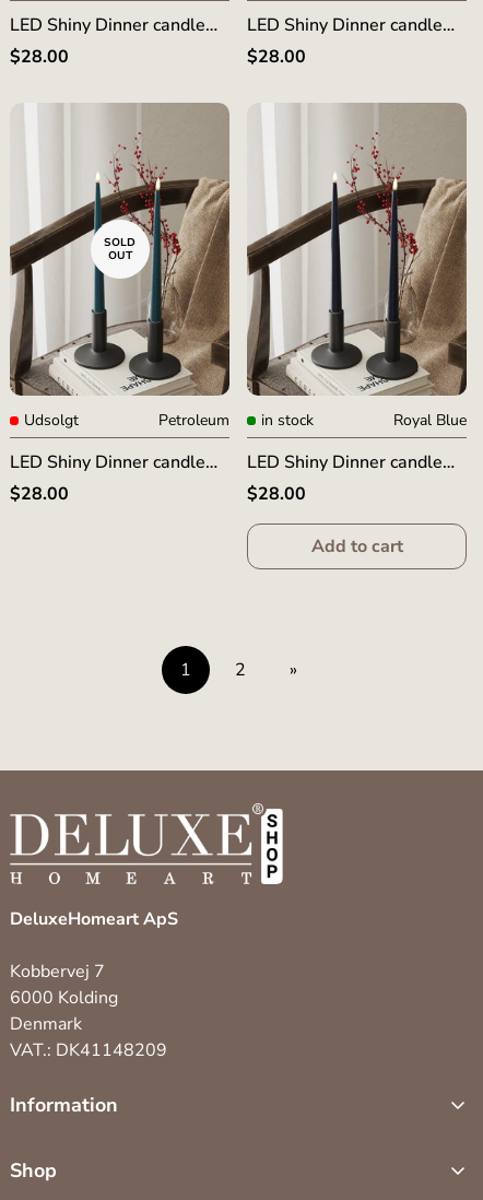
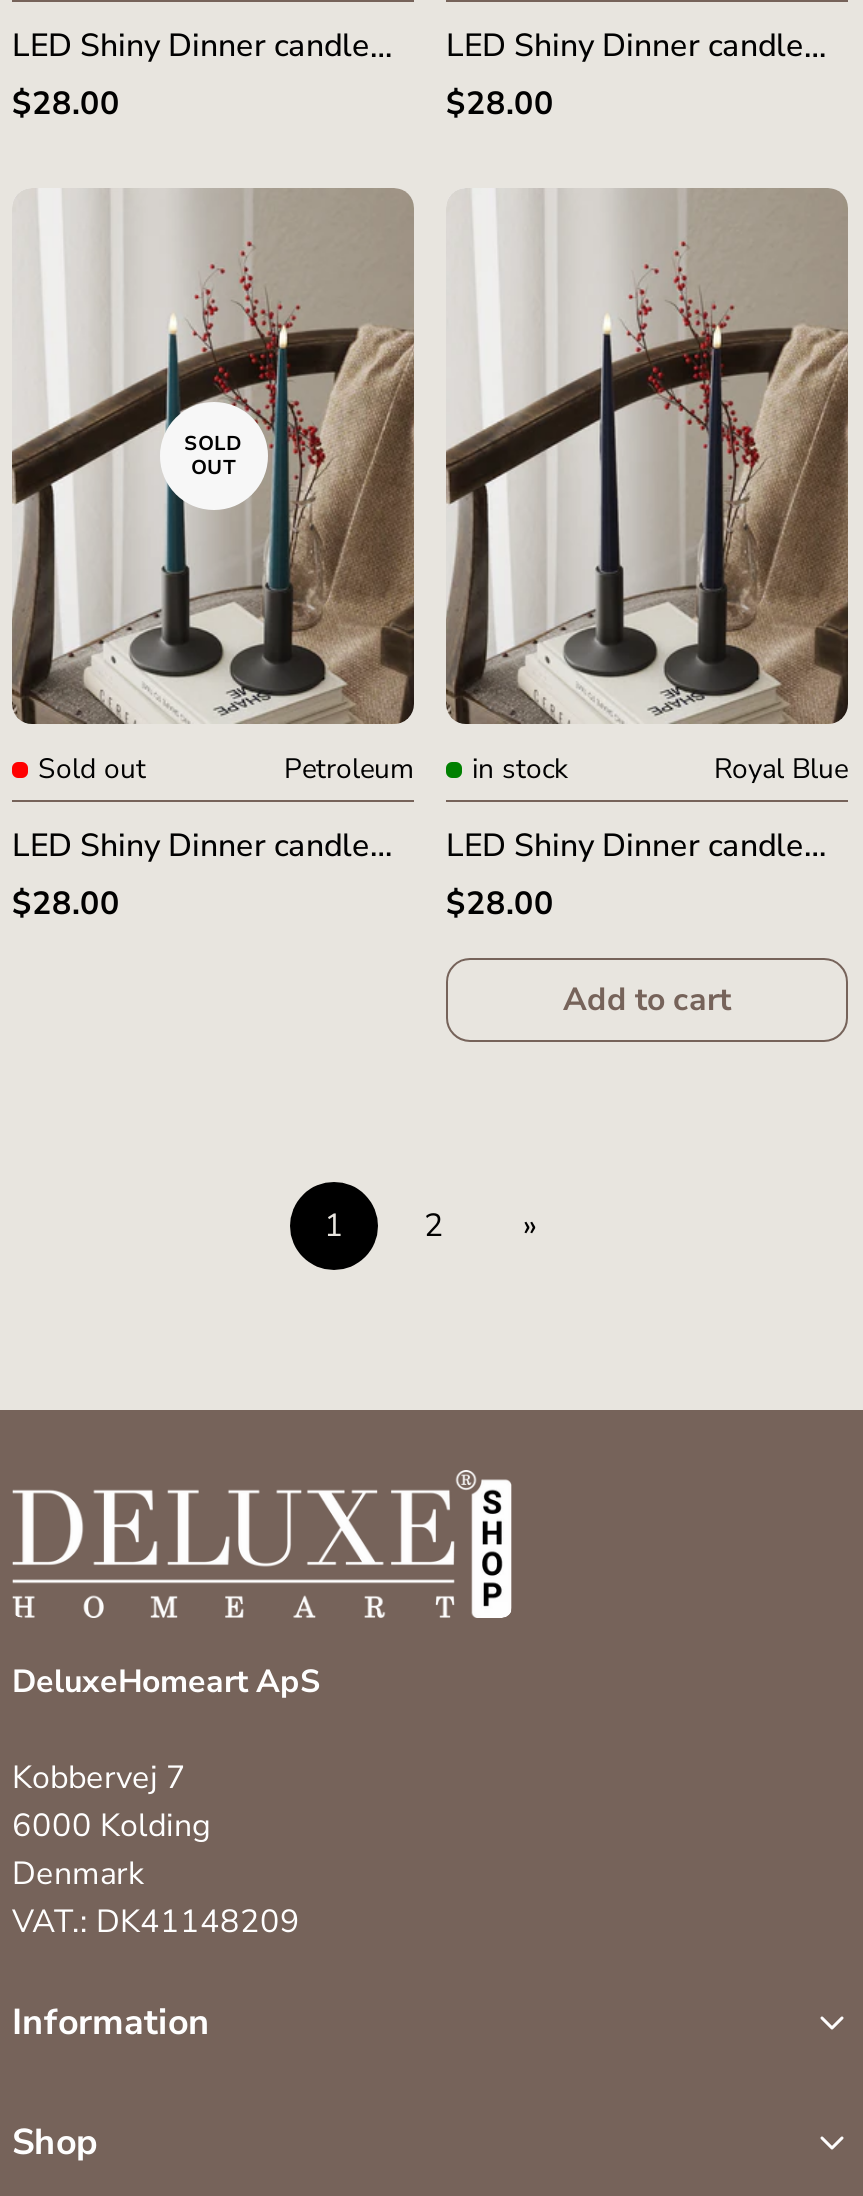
- Udsolgt
+ Sold out
